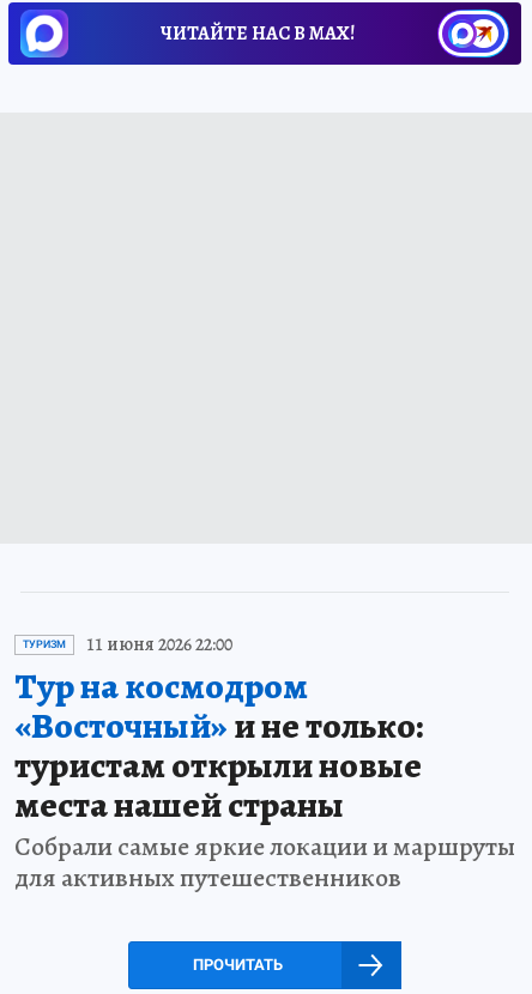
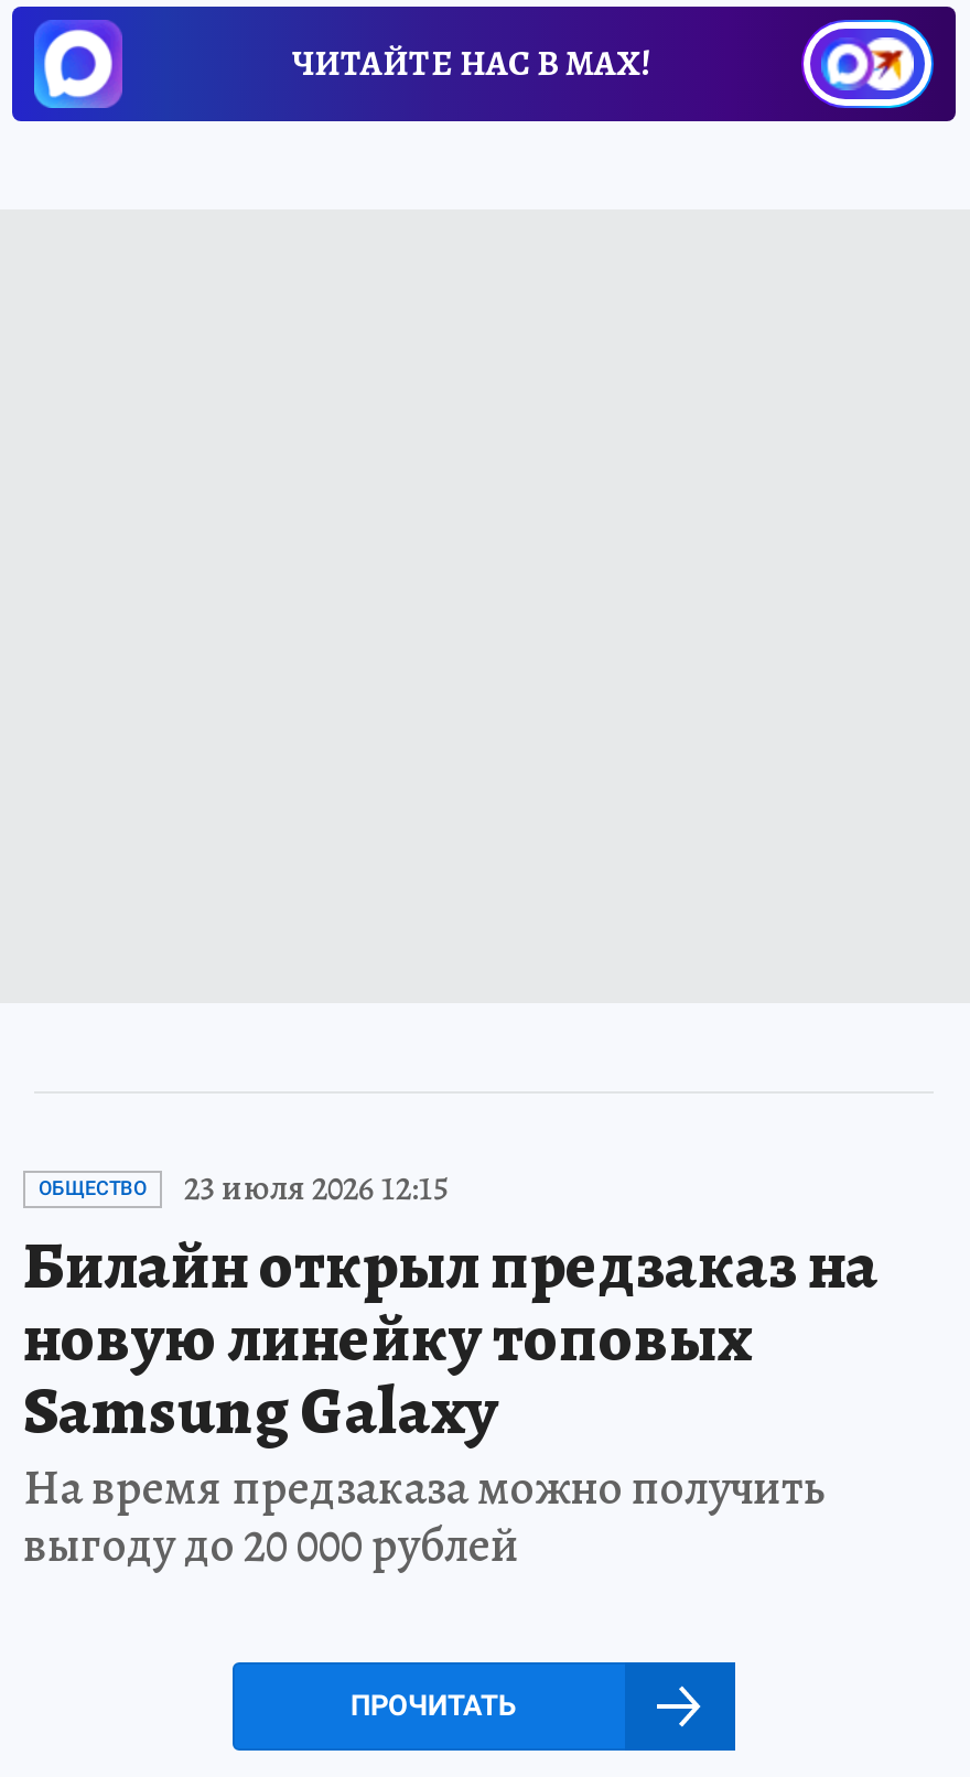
- ТУРИЗМ
- 11 июня 2026 22:00
- Тур на космодром
- «Восточный»и не только:
- туристам открыли новые
- места нашей страны
- Собрали самые яркие локации и маршруты
- для активных путешественников
+ ОБЩЕСТВО
+ 23 июля 2026 12:15
+ Билайн открыл предзаказ на
+ новую линейку топовых
+ Samsung Galaxy
+ На время предзаказа можно получить
+ выгоду до 20 000 рублей
